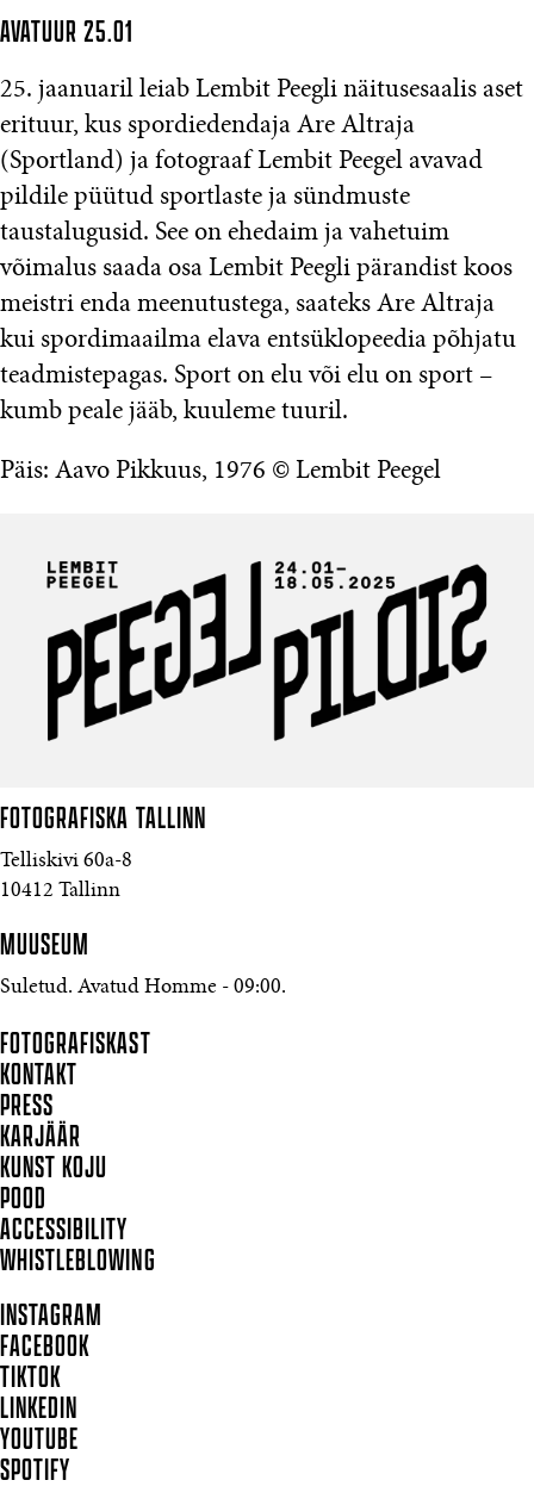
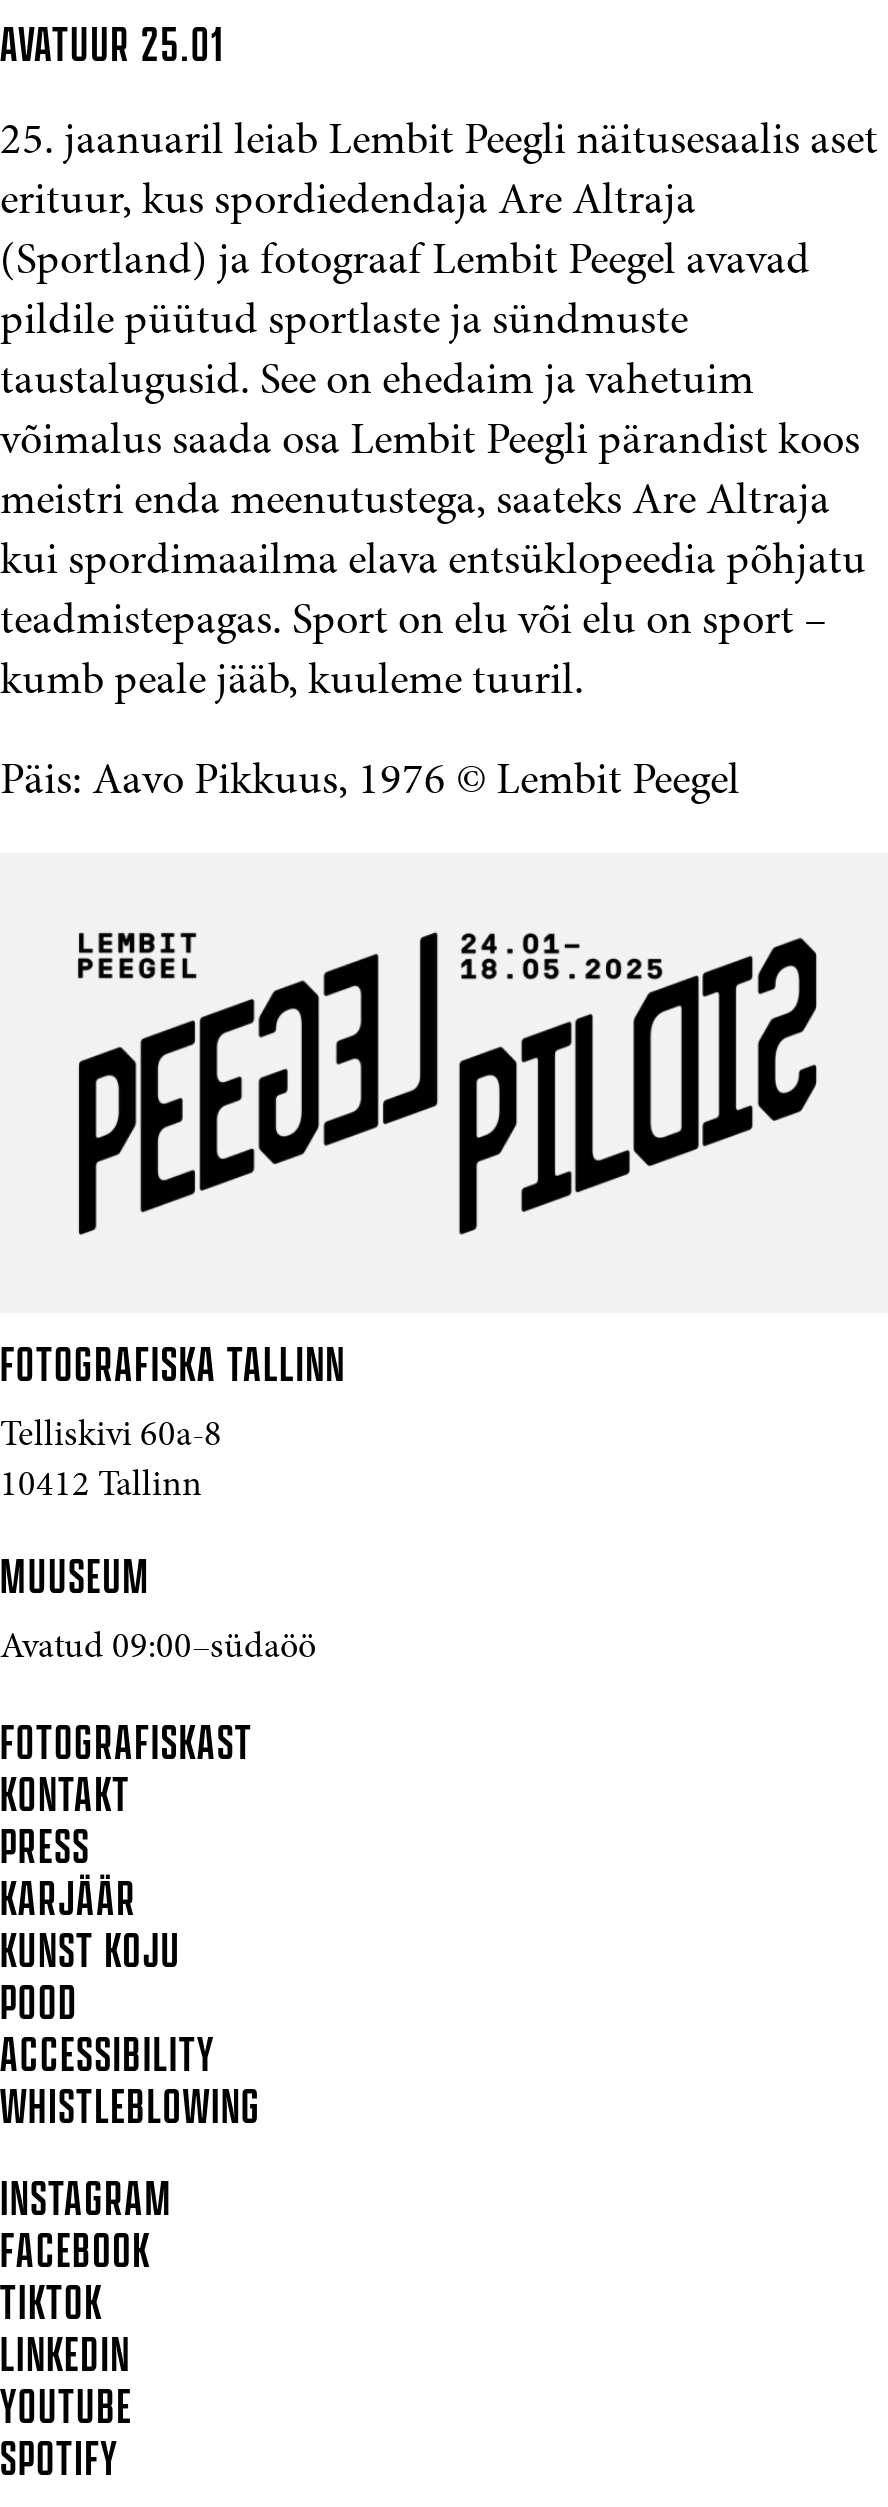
- Suletud. Avatud Homme - 09:00.
+ Avatud 09:00–südaöö
